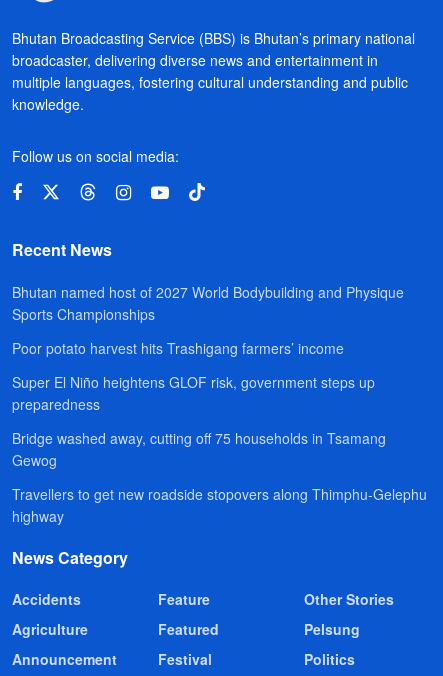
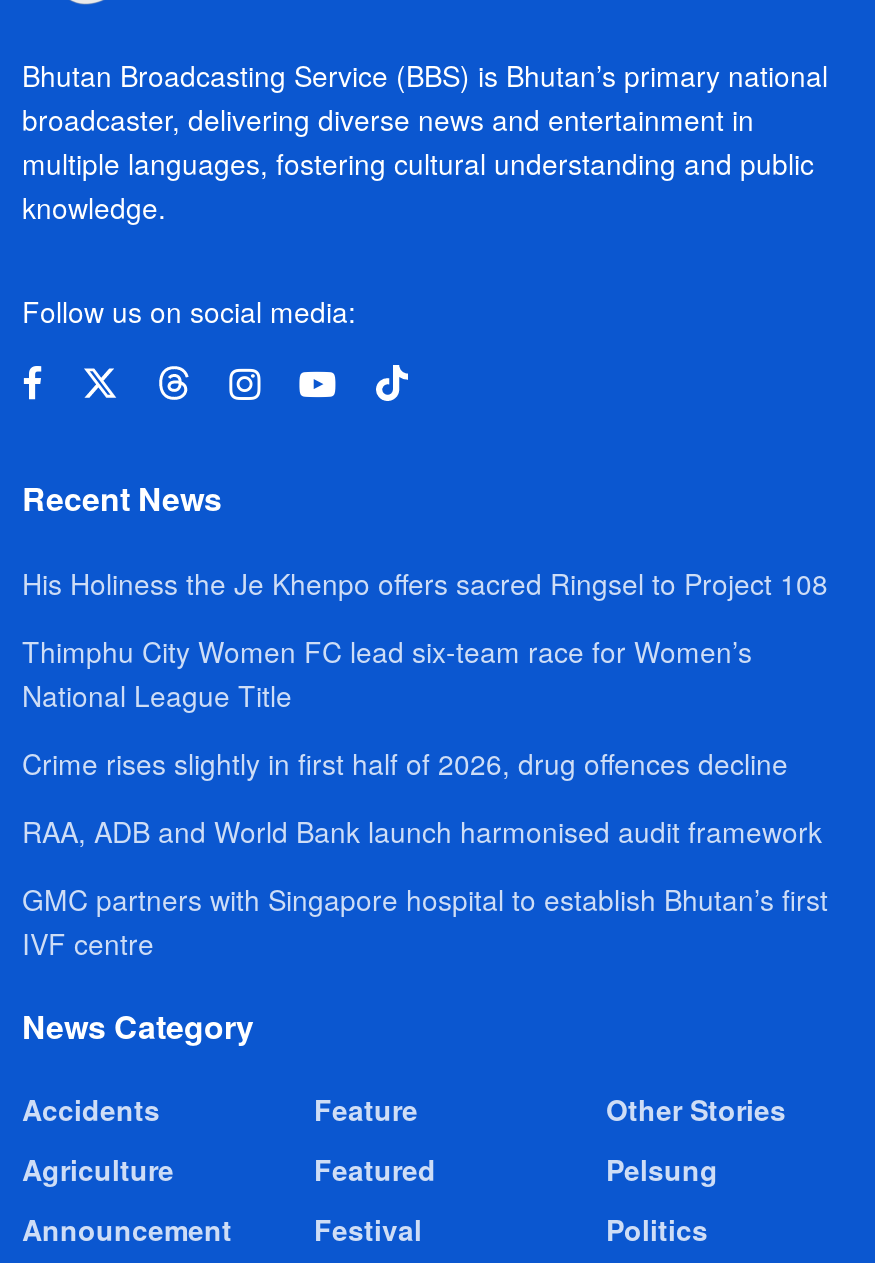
- Bhutan named host of 2027 World Bodybuilding and Physique
- Sports Championships
+ His Holiness the Je Khenpo offers sacred Ringsel to Project 108

- Poor potato harvest hits Trashigang farmers’ income
+ Thimphu City Women FC lead six-team race for Women’s
+ National League Title

- Super El Niño heightens GLOF risk, government steps up
- preparedness
+ Crime rises slightly in first half of 2026, drug offences decline

- Bridge washed away, cutting off 75 households in Tsamang
- Gewog
+ RAA, ADB and World Bank launch harmonised audit framework

- Travellers to get new roadside stopovers along Thimphu-Gelephu
- highway
+ GMC partners with Singapore hospital to establish Bhutan’s first
+ IVF centre
